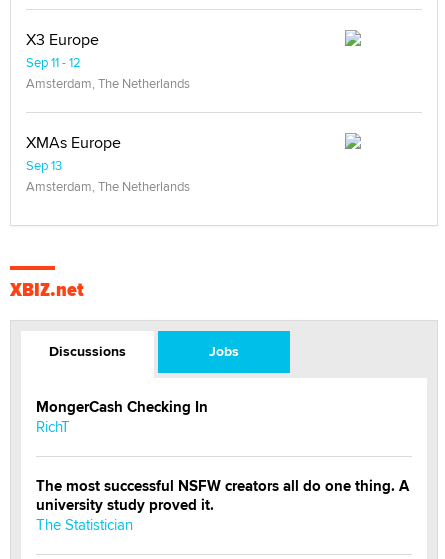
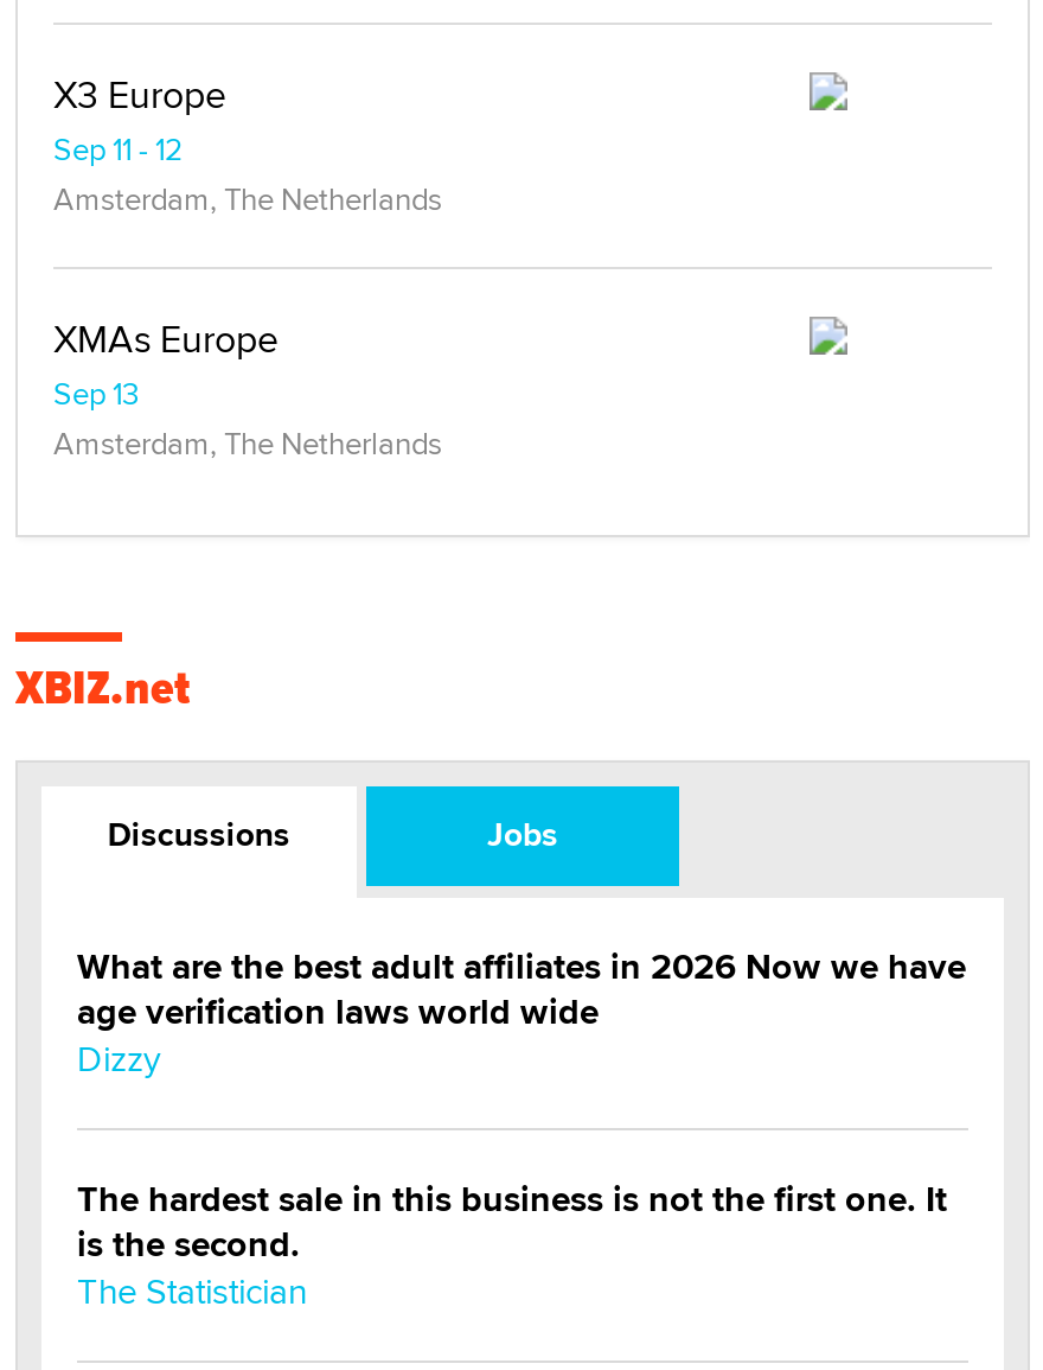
- MongerCash Checking In
- RichT
+ What are the best adult affiliates in 2026 Now we have
+ age verification laws world wide
+ Dizzy

- The most successful NSFW creators all do one thing. A
- university study proved it.
+ The hardest sale in this business is not the first one. It
+ is the second.
